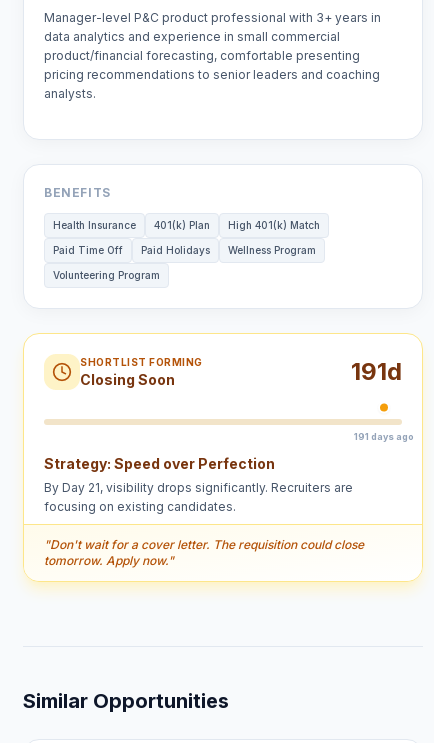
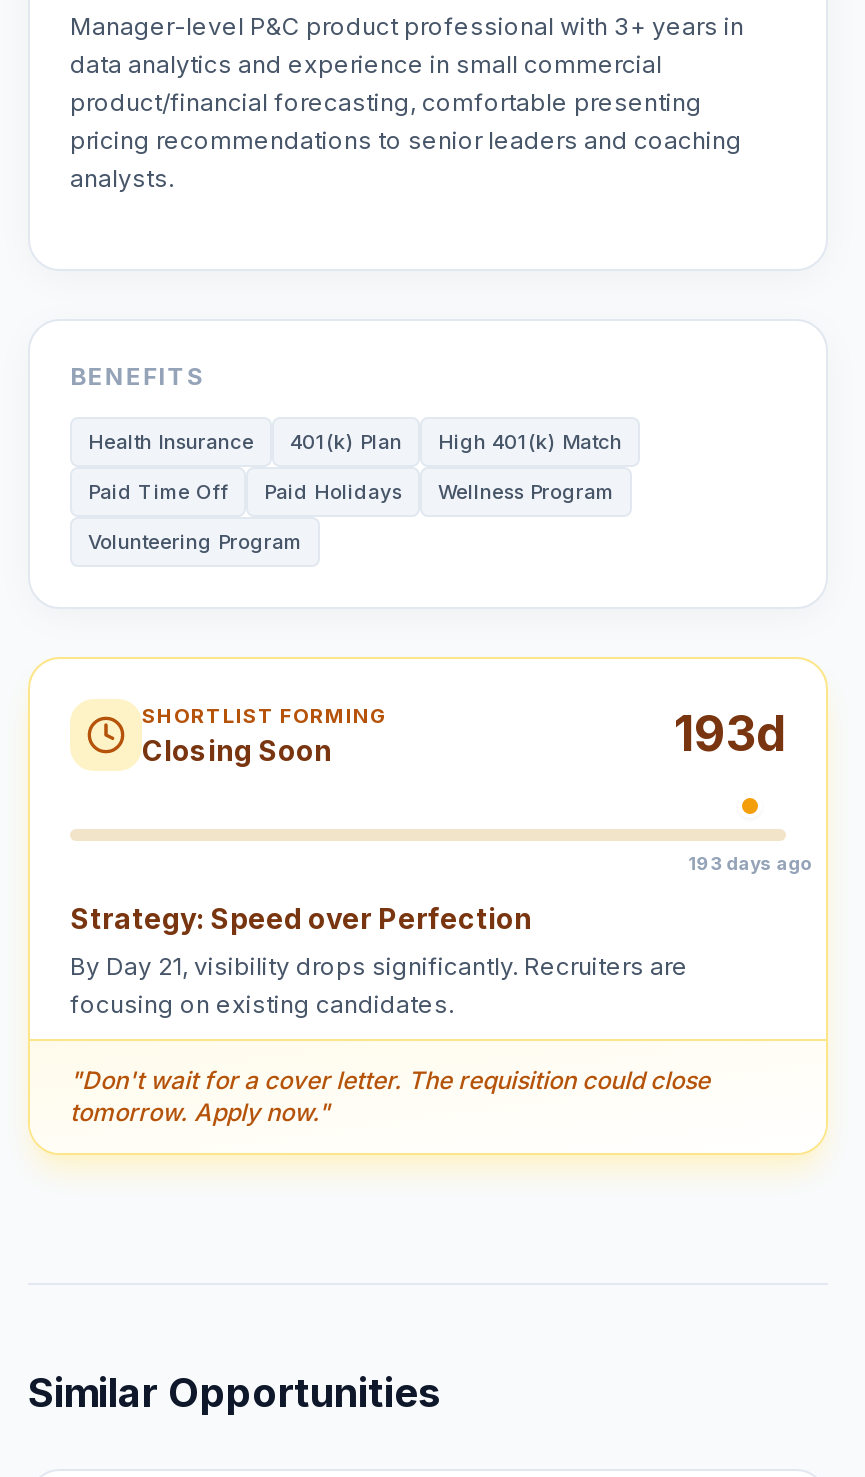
- 191d
+ 193d

- 191 days ago
+ 193 days ago
